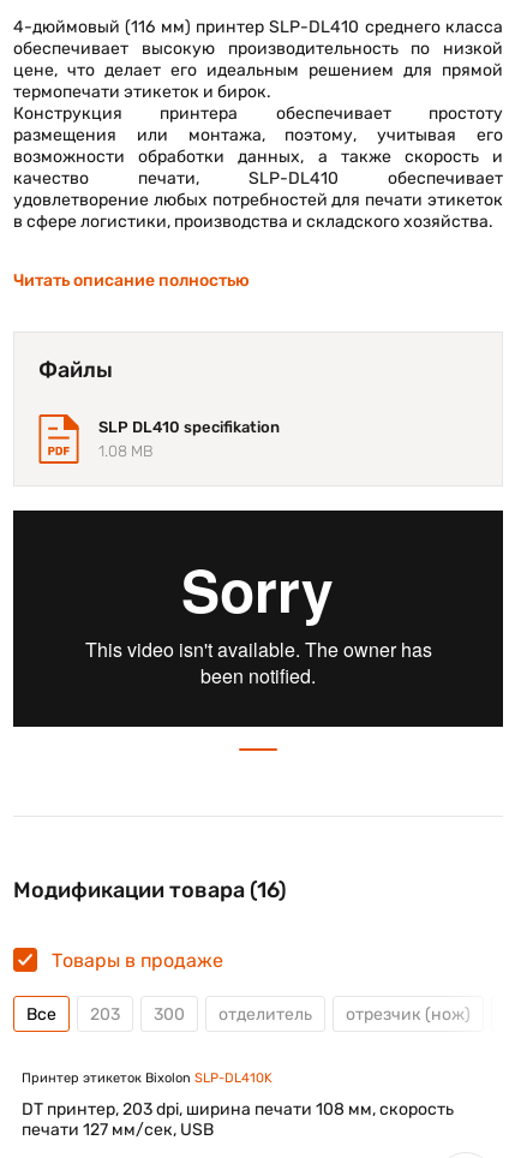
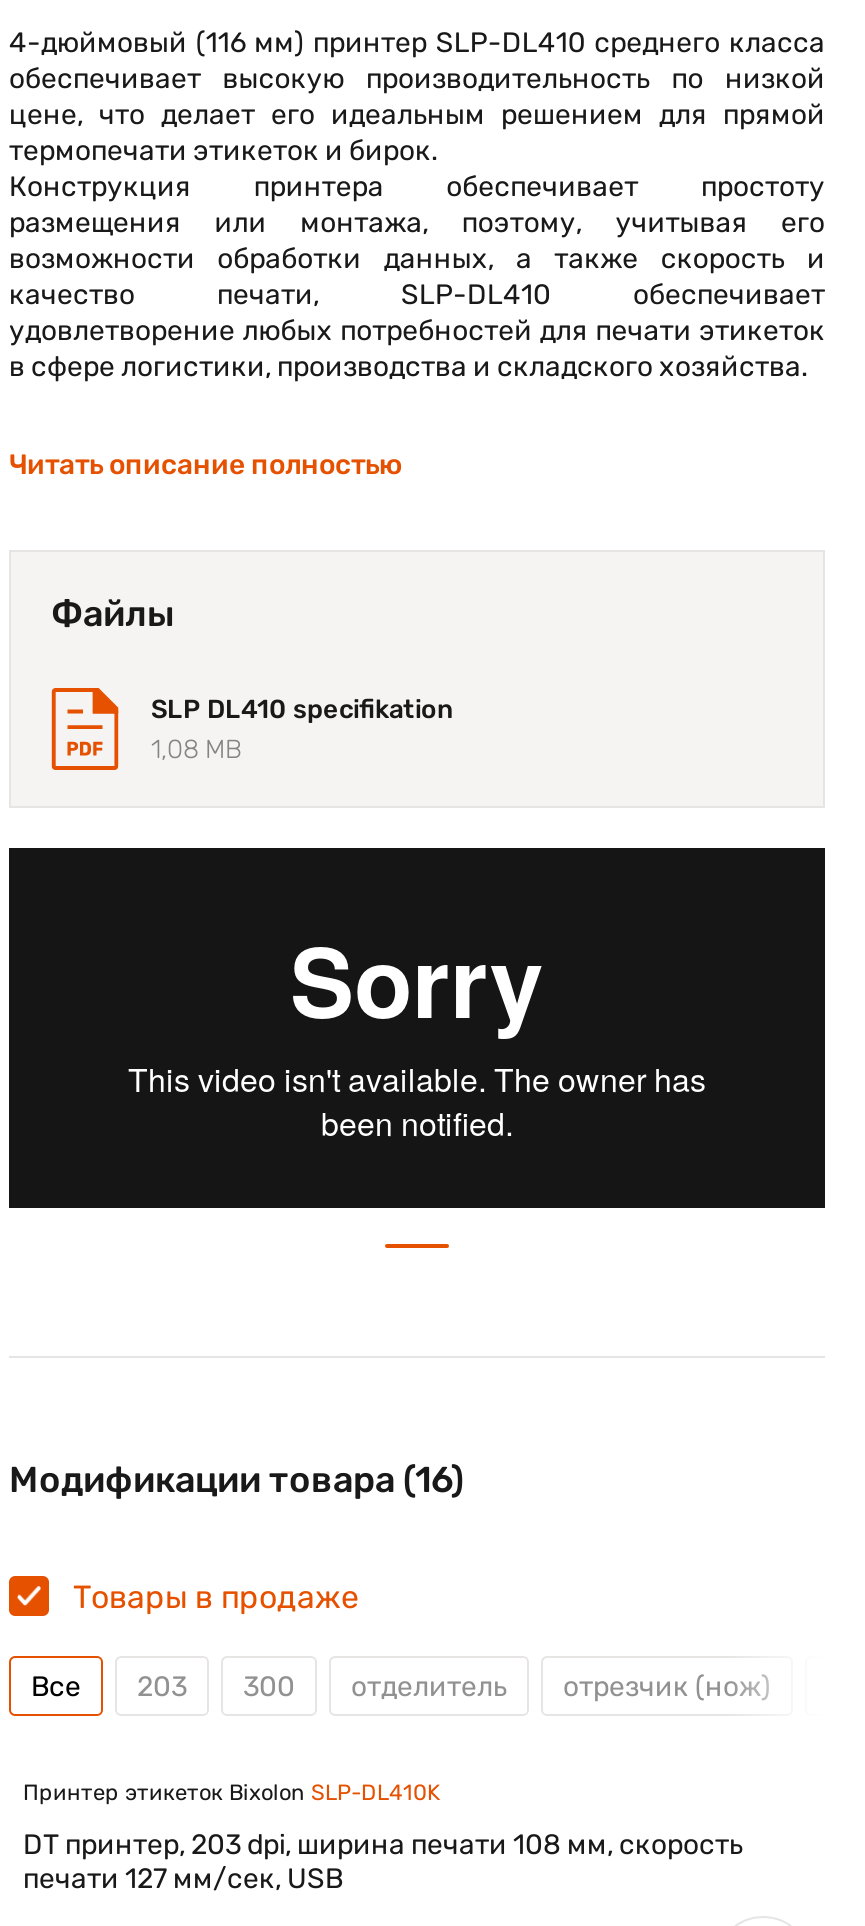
- 1.08 MB
+ 1,08 MB
